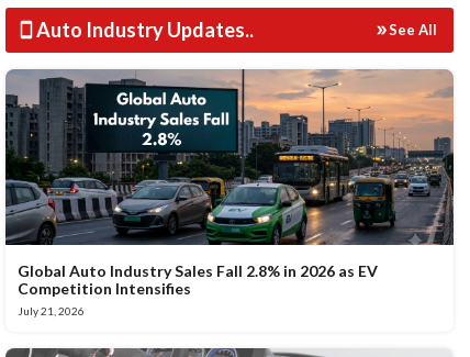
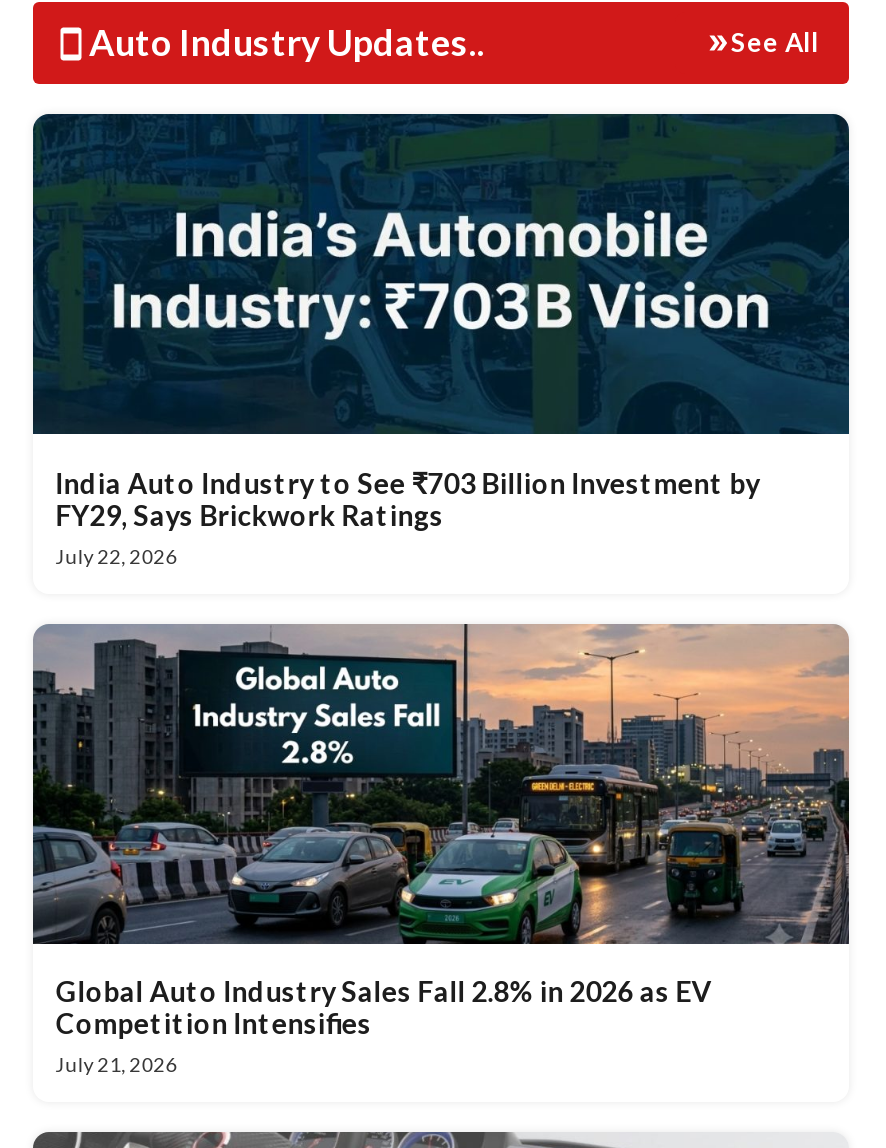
+ [image]
+ India Auto Industry to See ₹703 Billion Investment by
+ FY29, Says Brickwork Ratings
+ July 22, 2026
